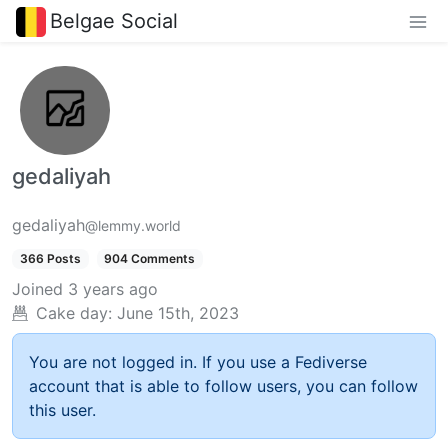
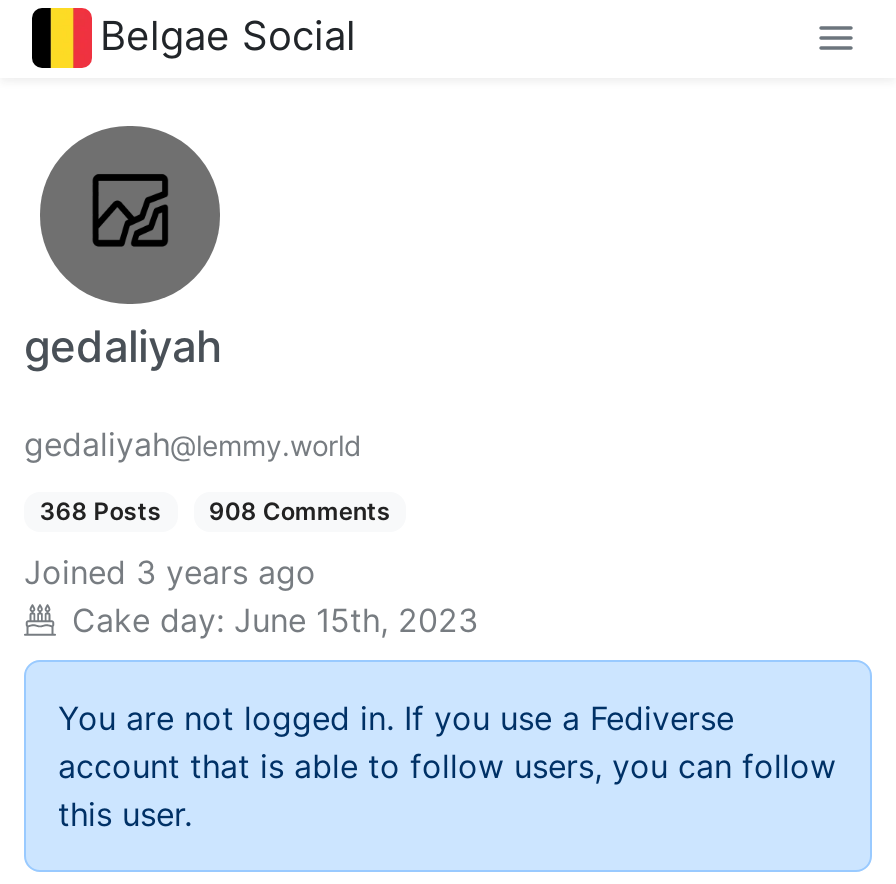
- 366 Posts
+ 368 Posts

- 904 Comments
+ 908 Comments
